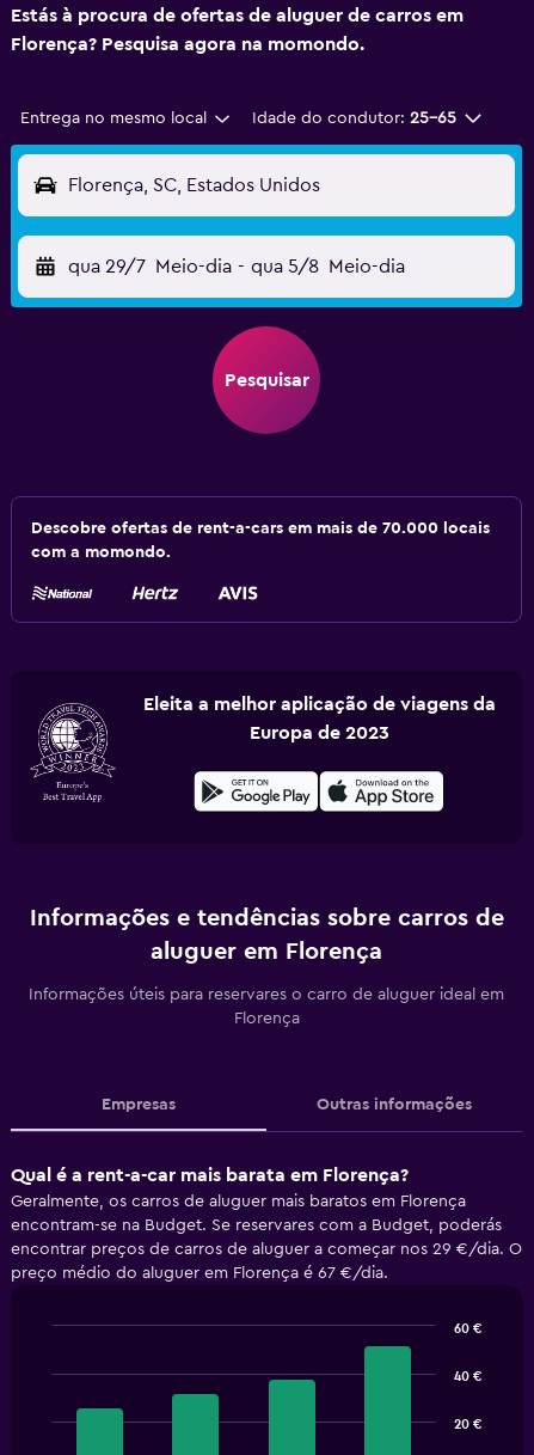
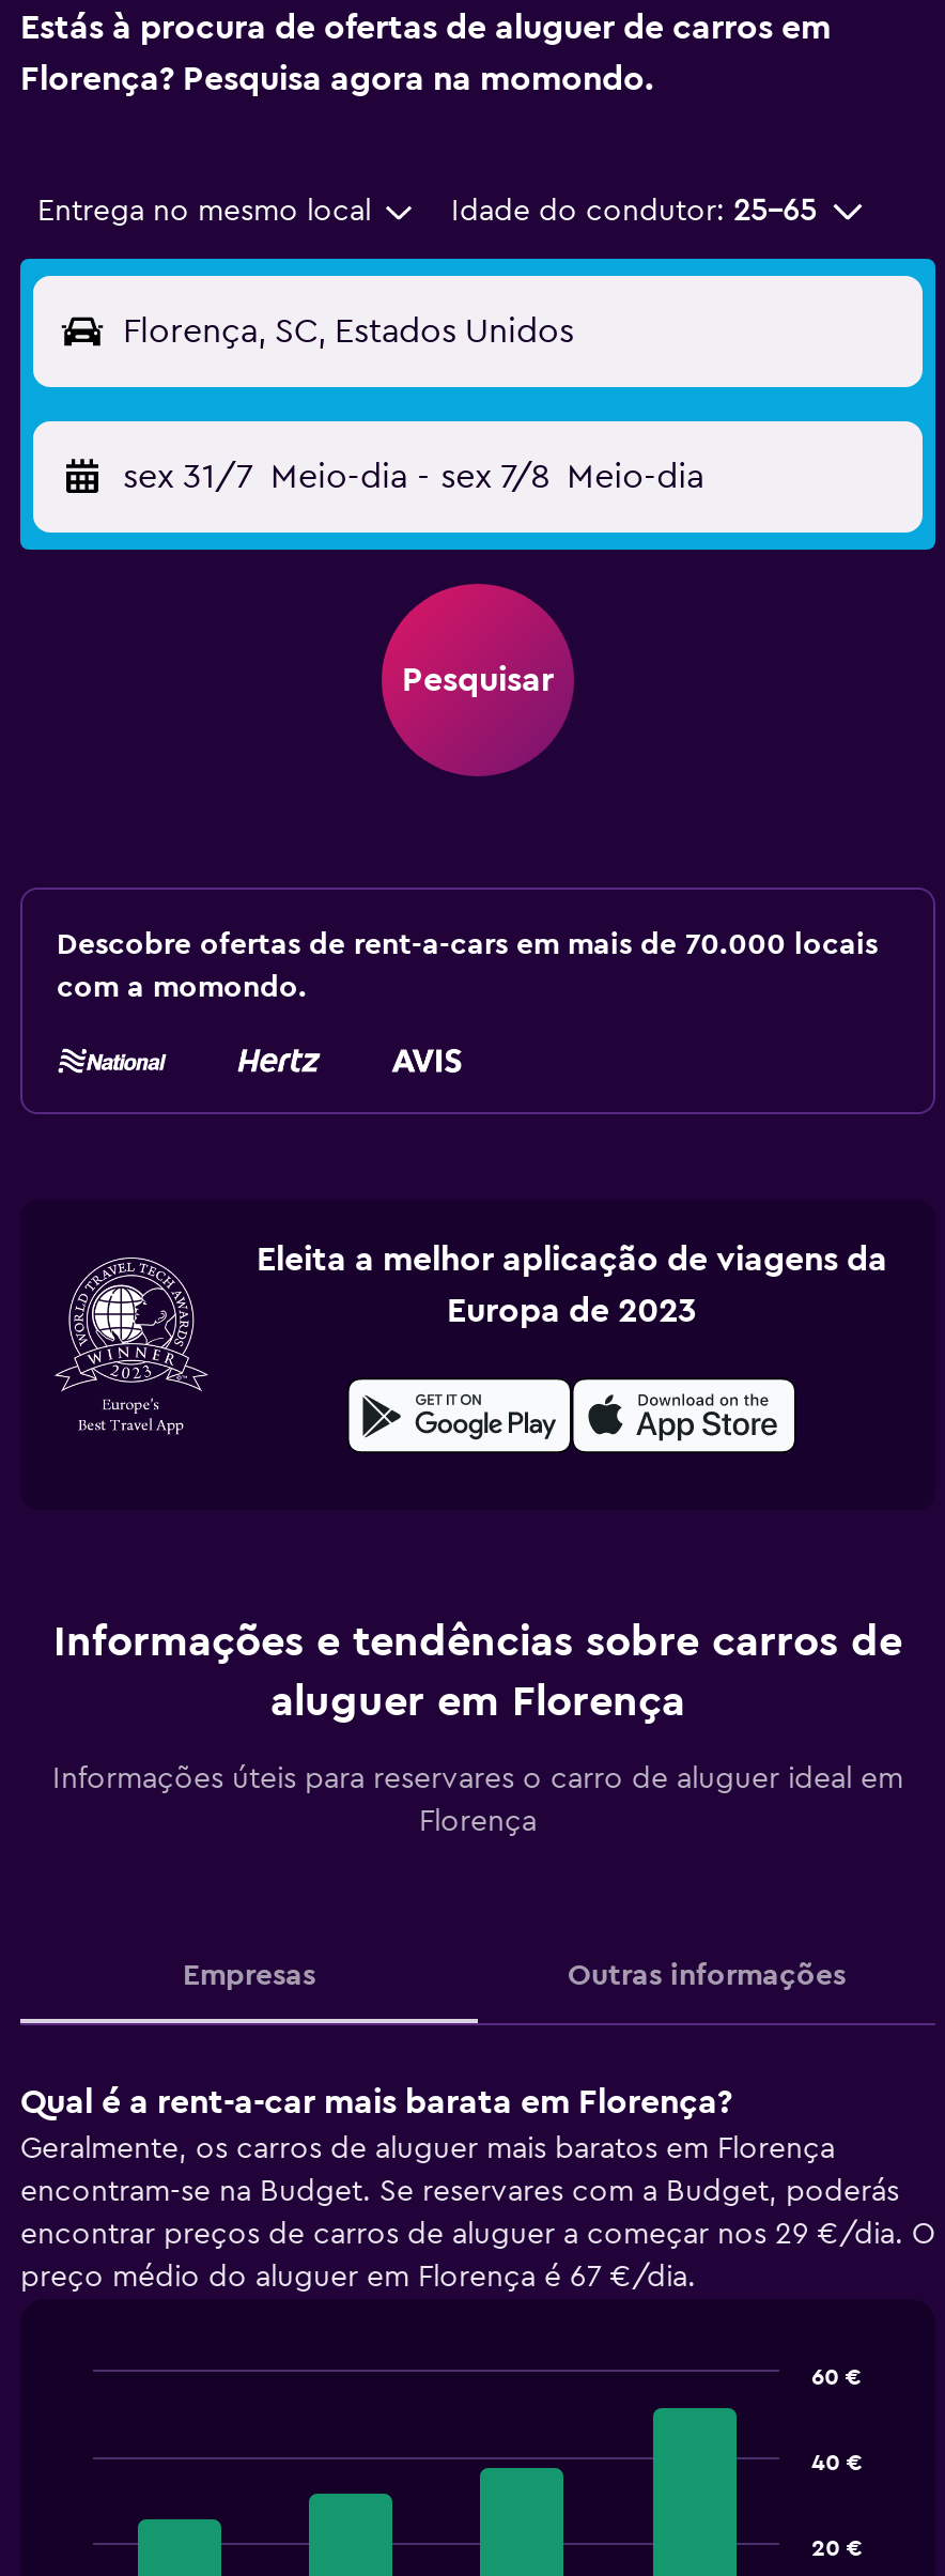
- qua 29/7 Meio-dia - qua 5/8 Meio-dia
+ sex 31/7 Meio-dia - sex 7/8 Meio-dia
